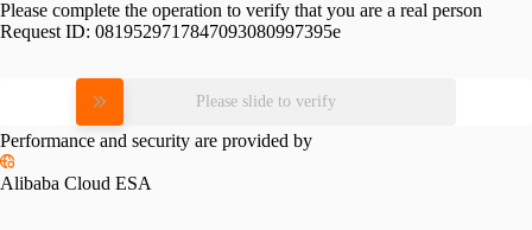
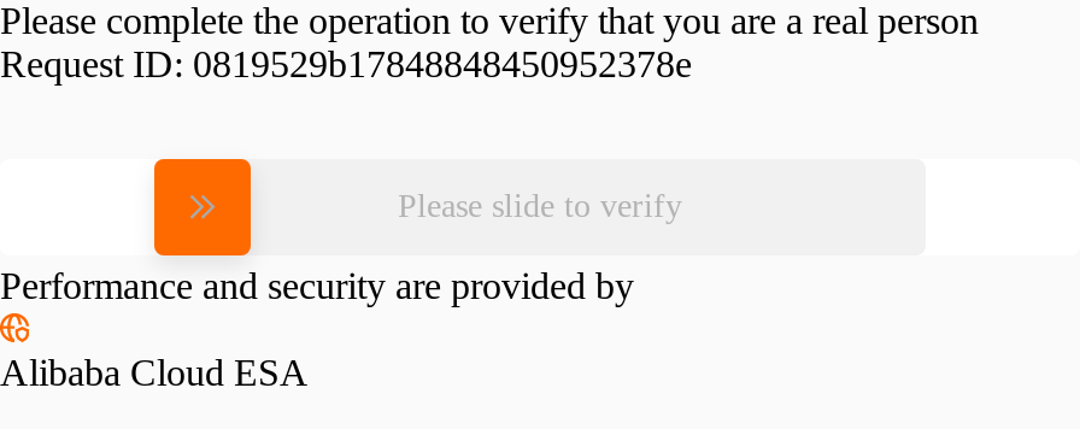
- Request ID: 0819529717847093080997395e
+ Request ID: 0819529b17848848450952378e
